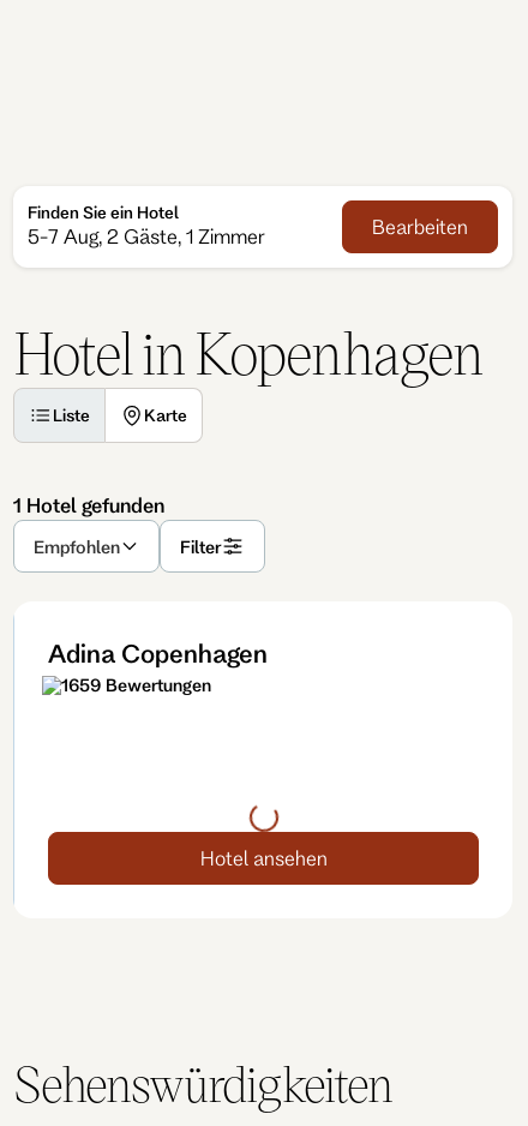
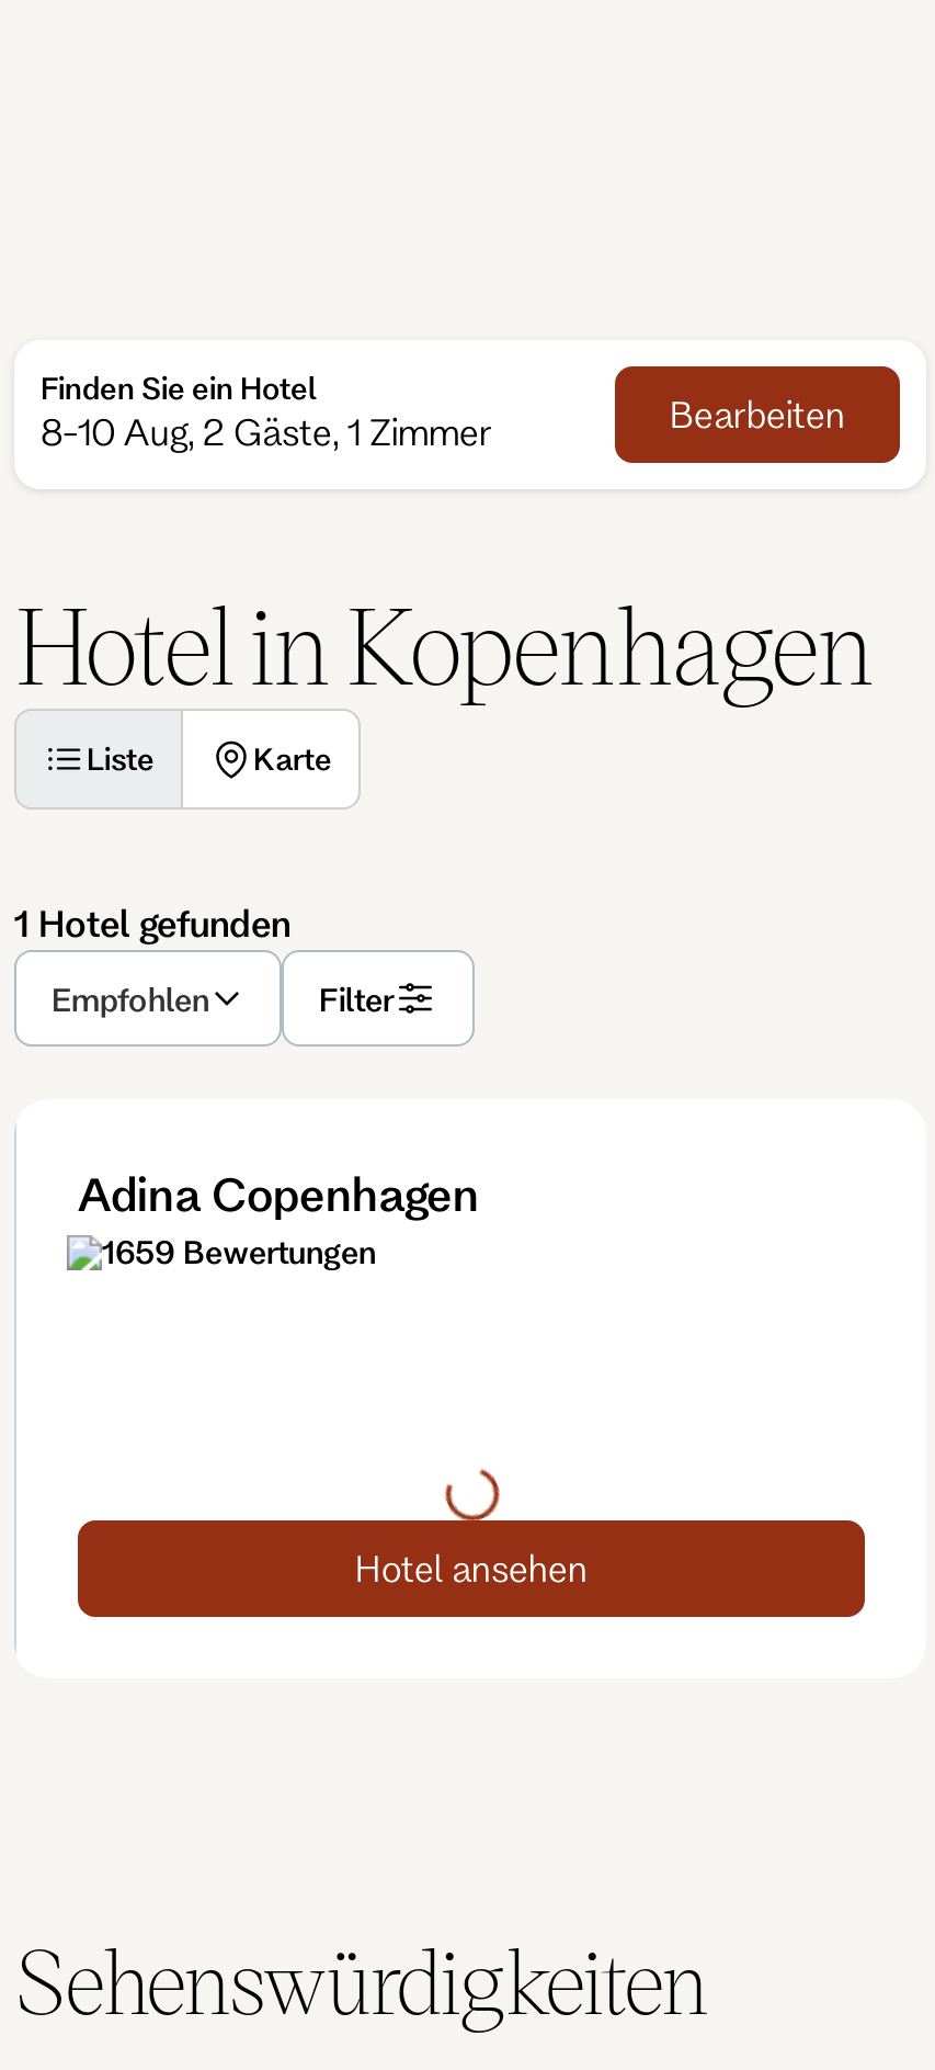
- 5-7 Aug, 2 Gäste, 1 Zimmer
+ 8-10 Aug, 2 Gäste, 1 Zimmer
